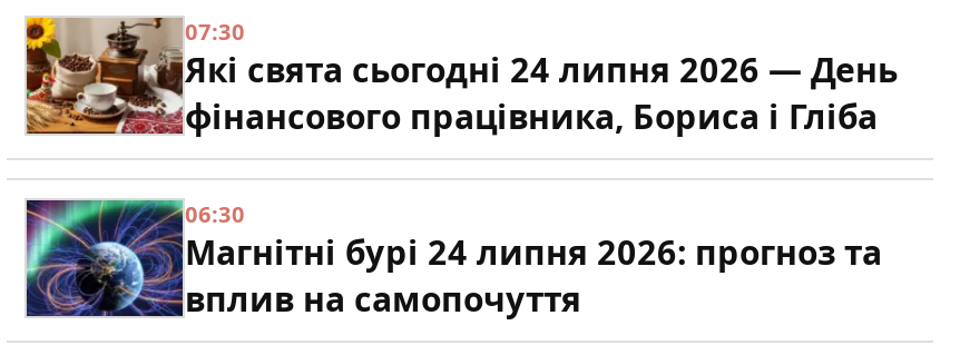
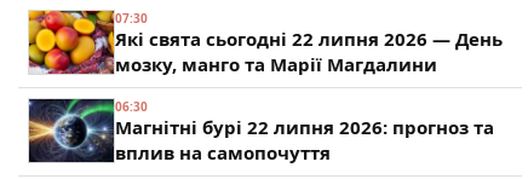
- [image]
- Які свята сьогодні 24 липня 2026 — День
- фінансового працівника, Бориса і Гліба
+ [image]
+ Які свята сьогодні 22 липня 2026 — День
+ мозку, манго та Марії Магдалини

- [image]
- Магнітні бурі 24 липня 2026: прогноз та
+ [image]
+ Магнітні бурі 22 липня 2026: прогноз та
